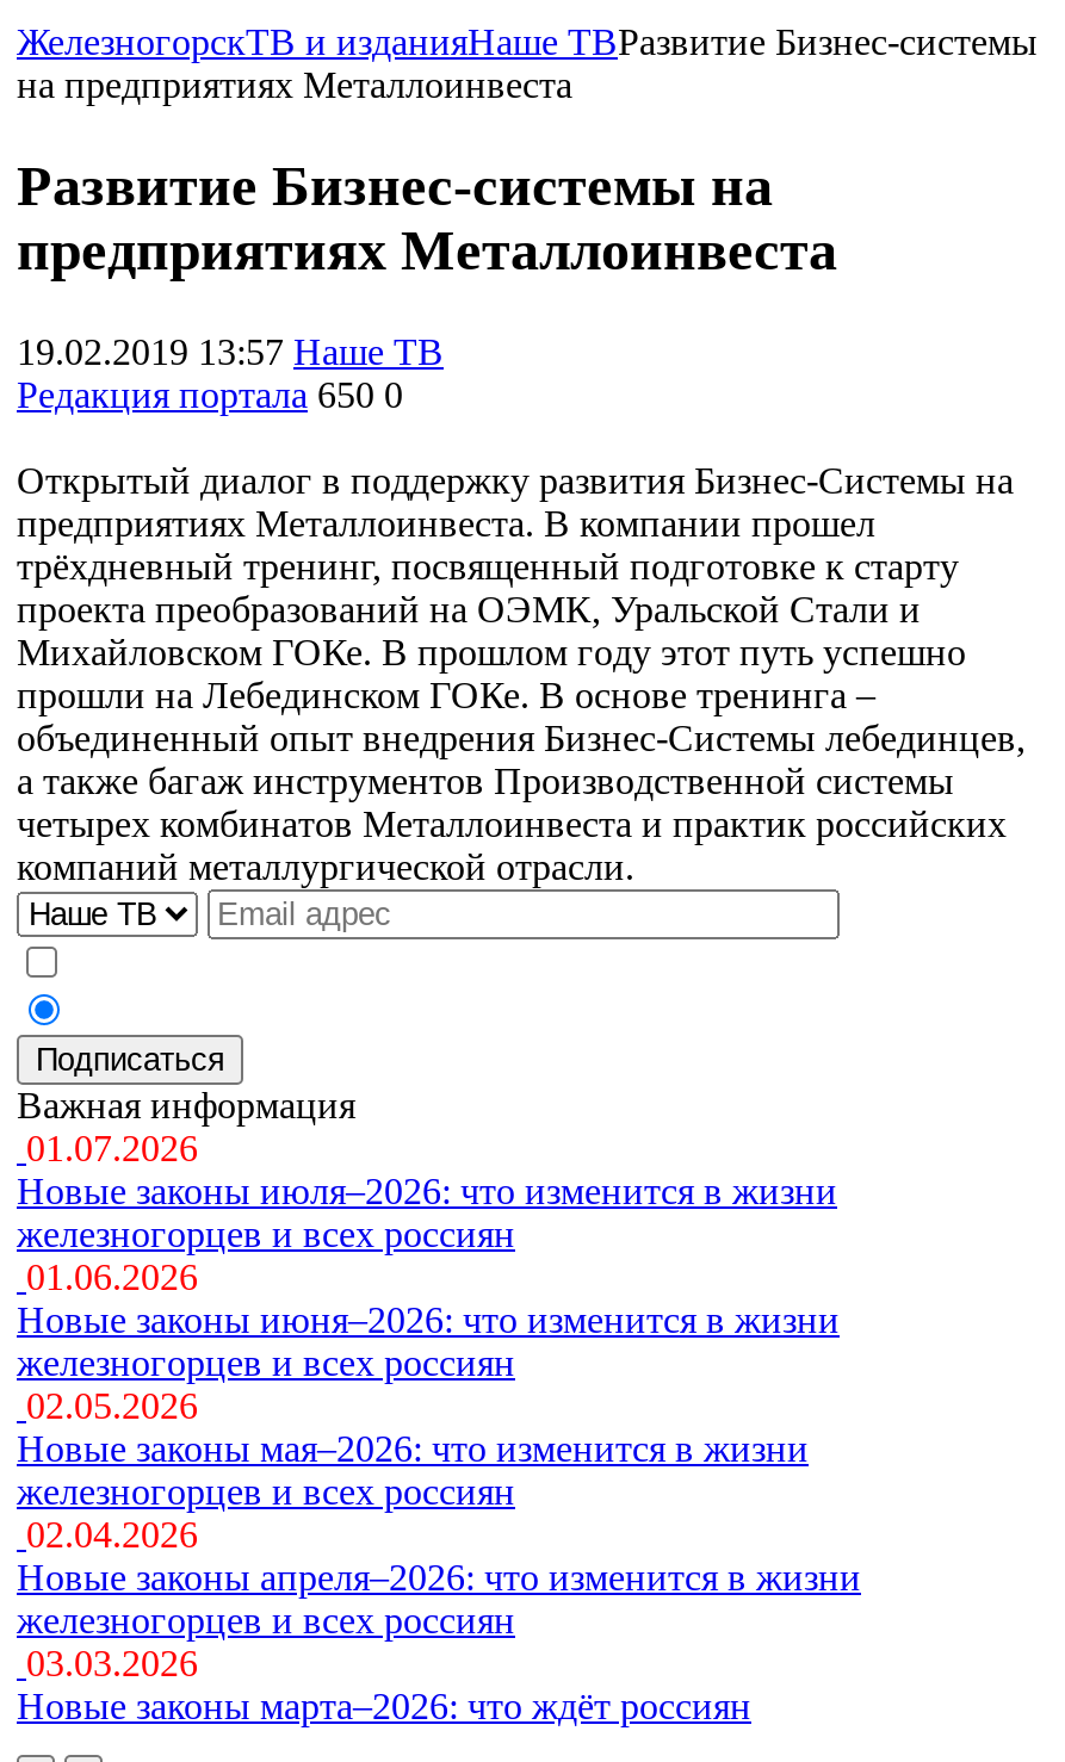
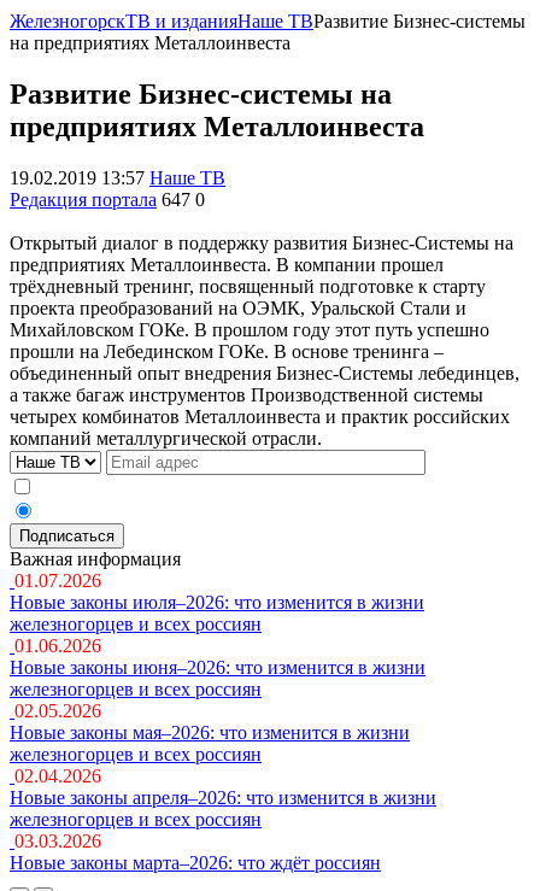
- Редакция портала 650 0
+ Редакция портала 647 0
